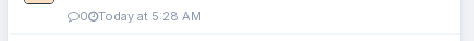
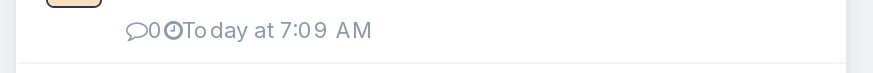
- 0 Today at 5:28 AM
+ 0 Today at 7:09 AM
